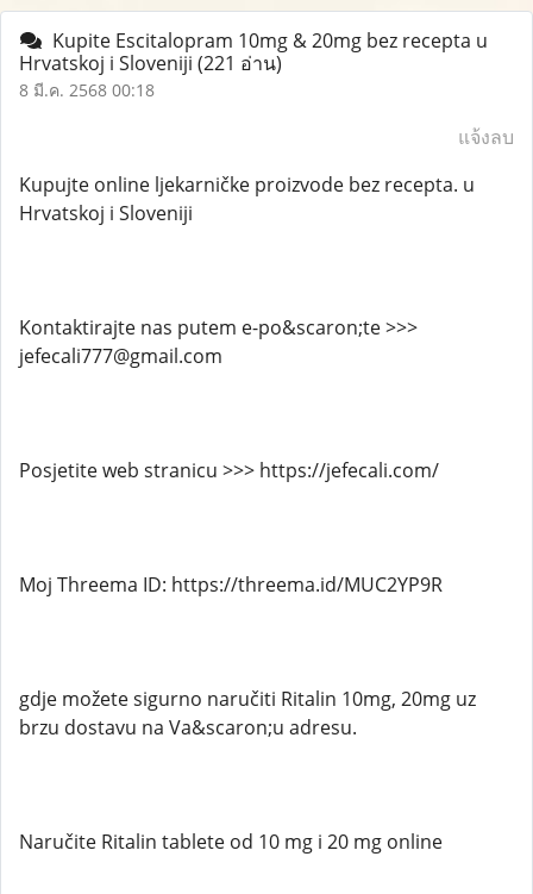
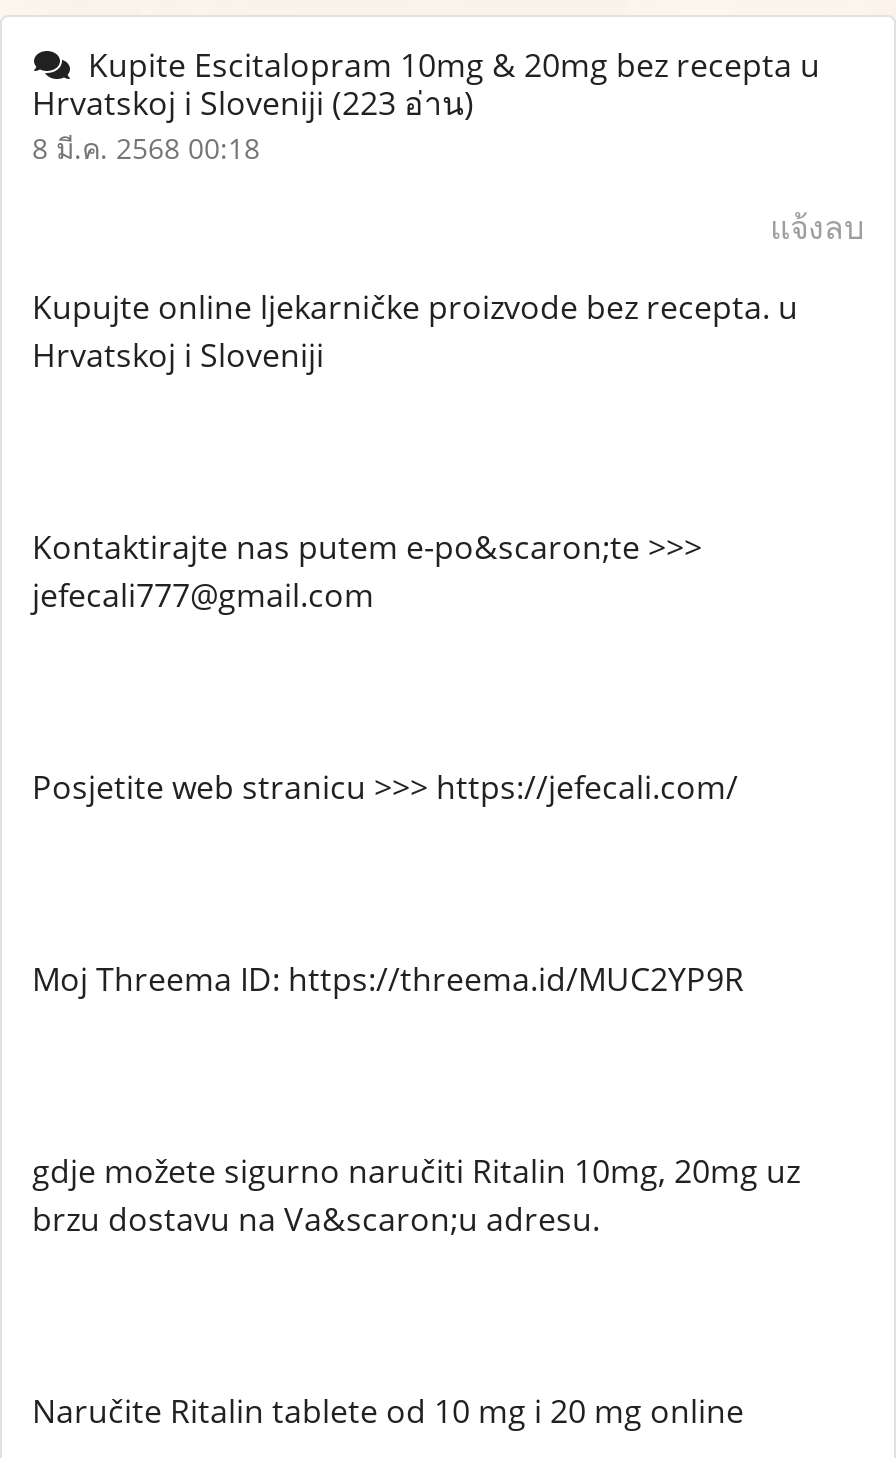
- Hrvatskoj i Sloveniji (221 อ่าน)
+ Hrvatskoj i Sloveniji (223 อ่าน)
